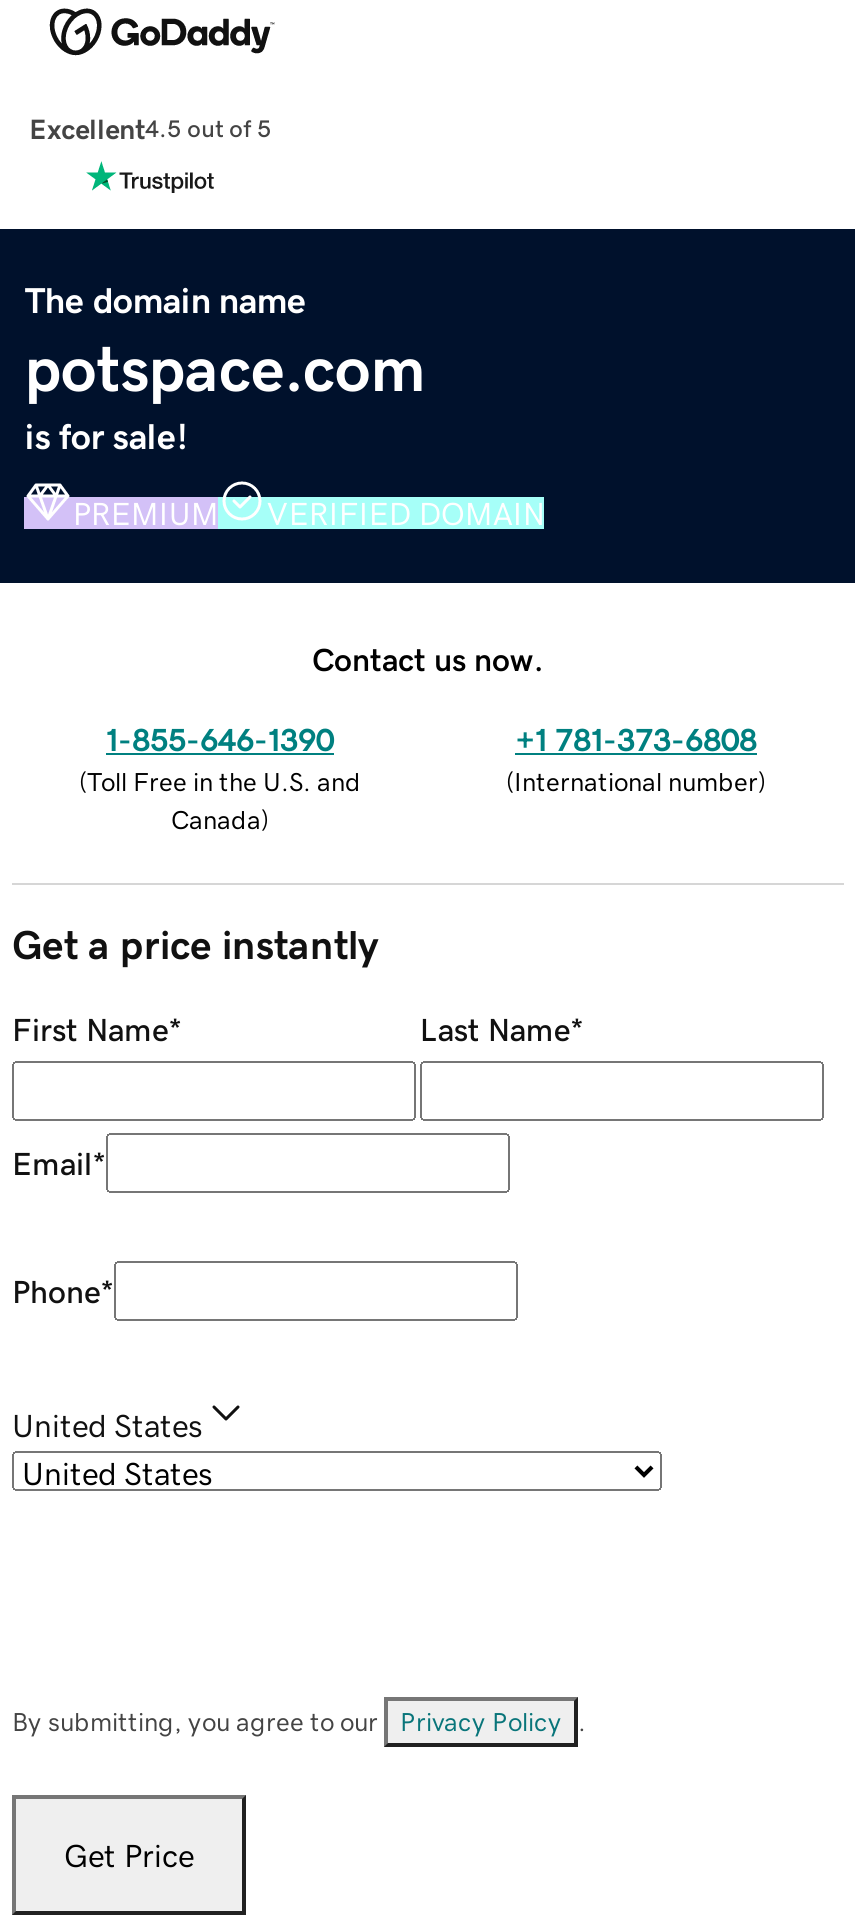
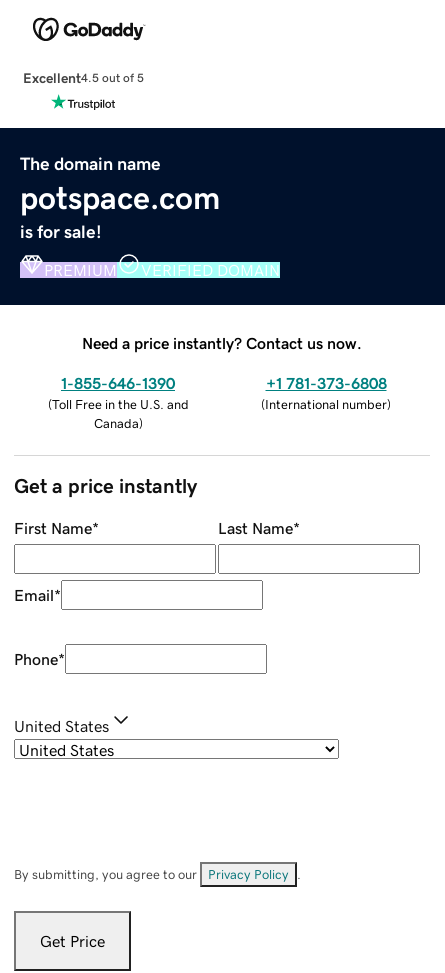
- Contact us now.
+ Need a price instantly? Contact us now.
